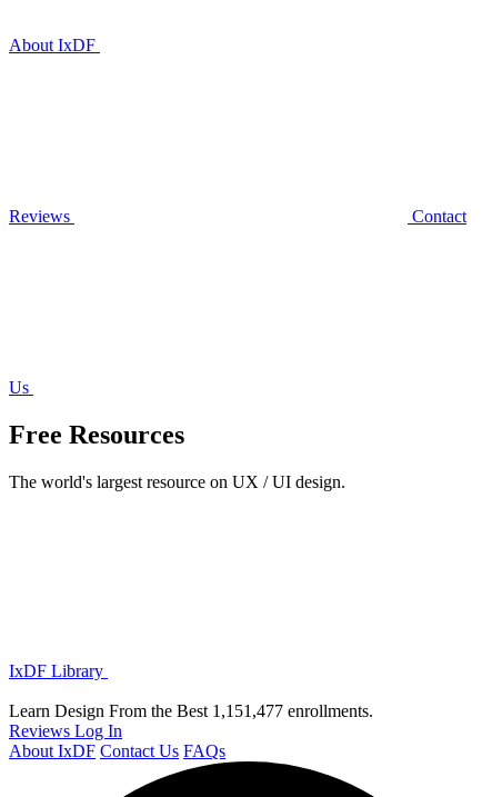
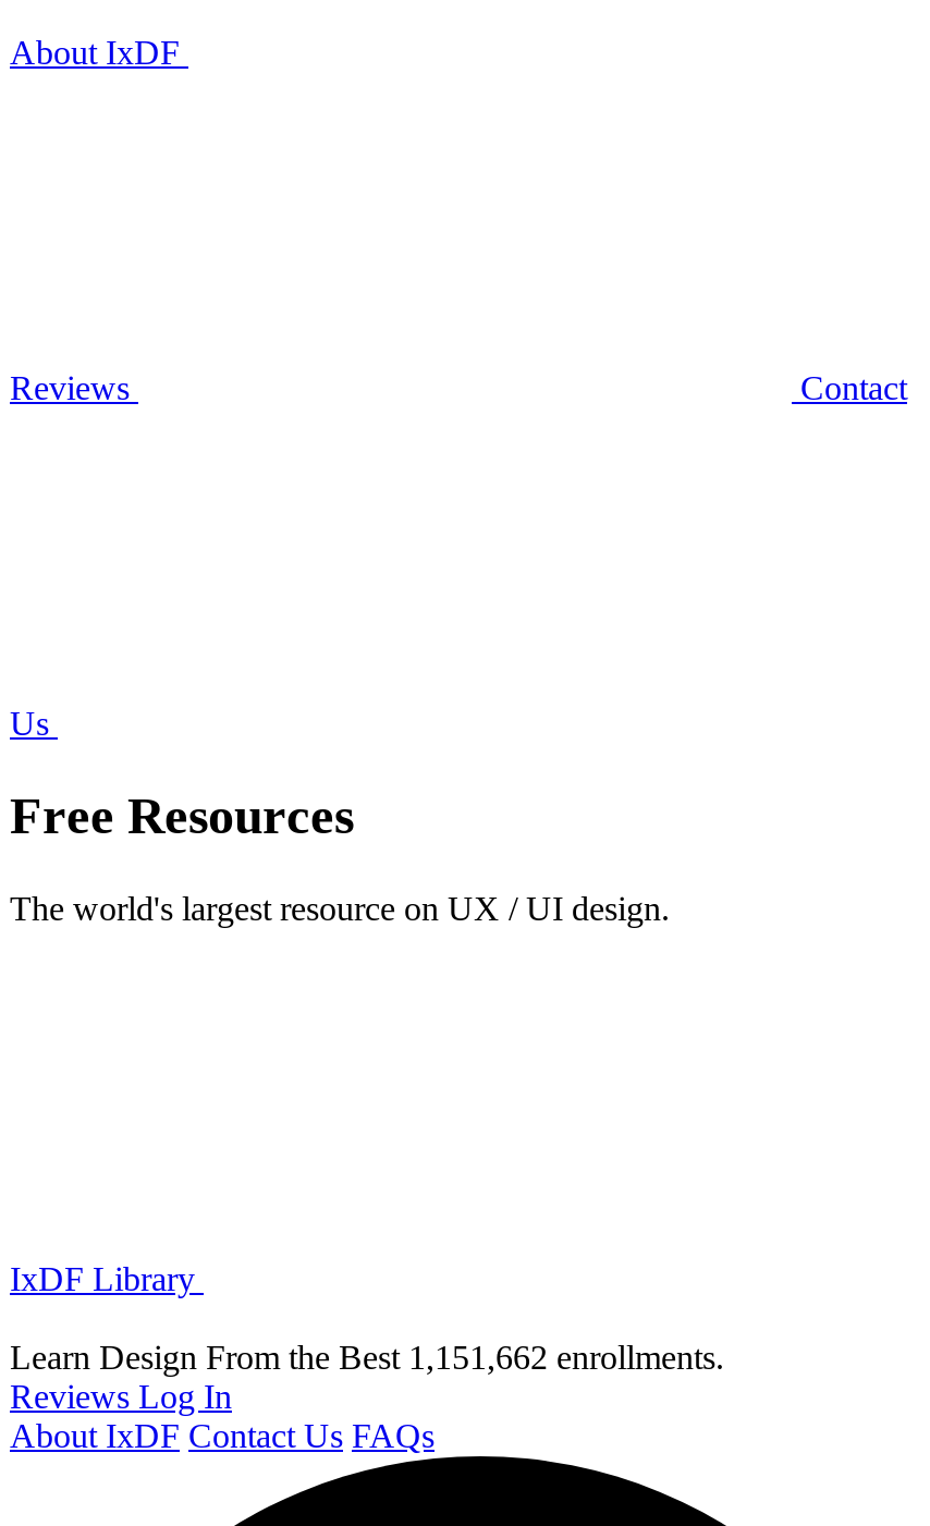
- Learn Design From the Best 1,151,477 enrollments.
+ Learn Design From the Best 1,151,662 enrollments.
